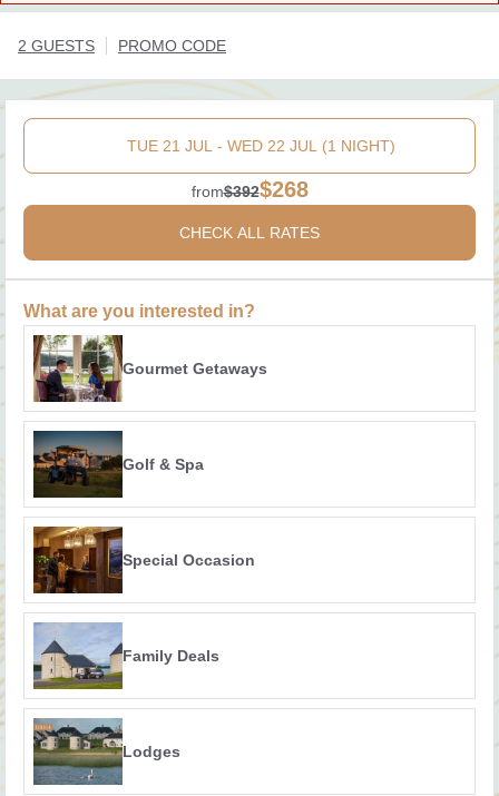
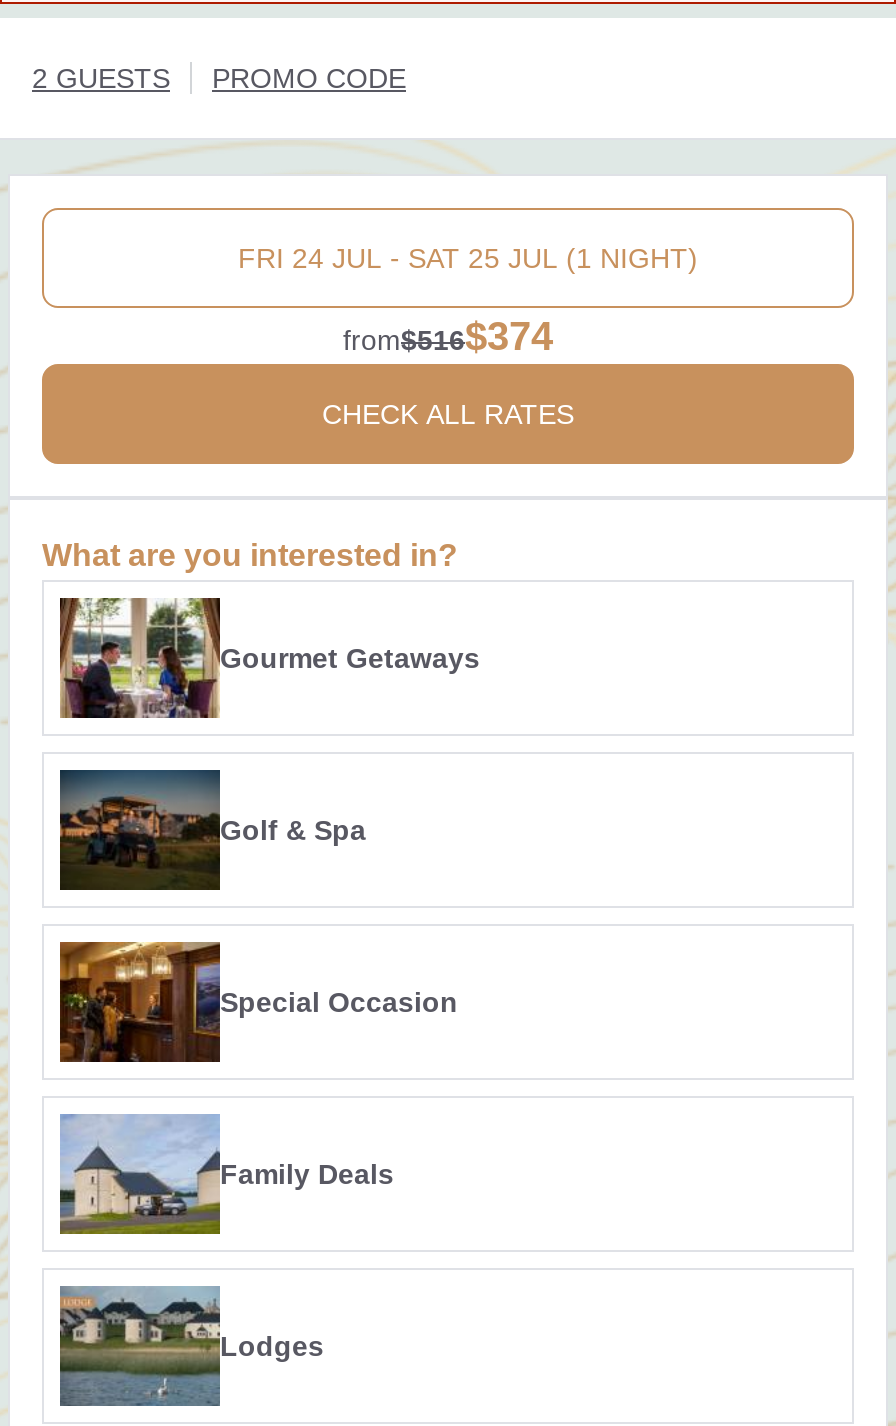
- TUE 21 JUL - WED 22 JUL (1 NIGHT)
+ FRI 24 JUL - SAT 25 JUL (1 NIGHT)

- from$392$268
+ from$516$374
